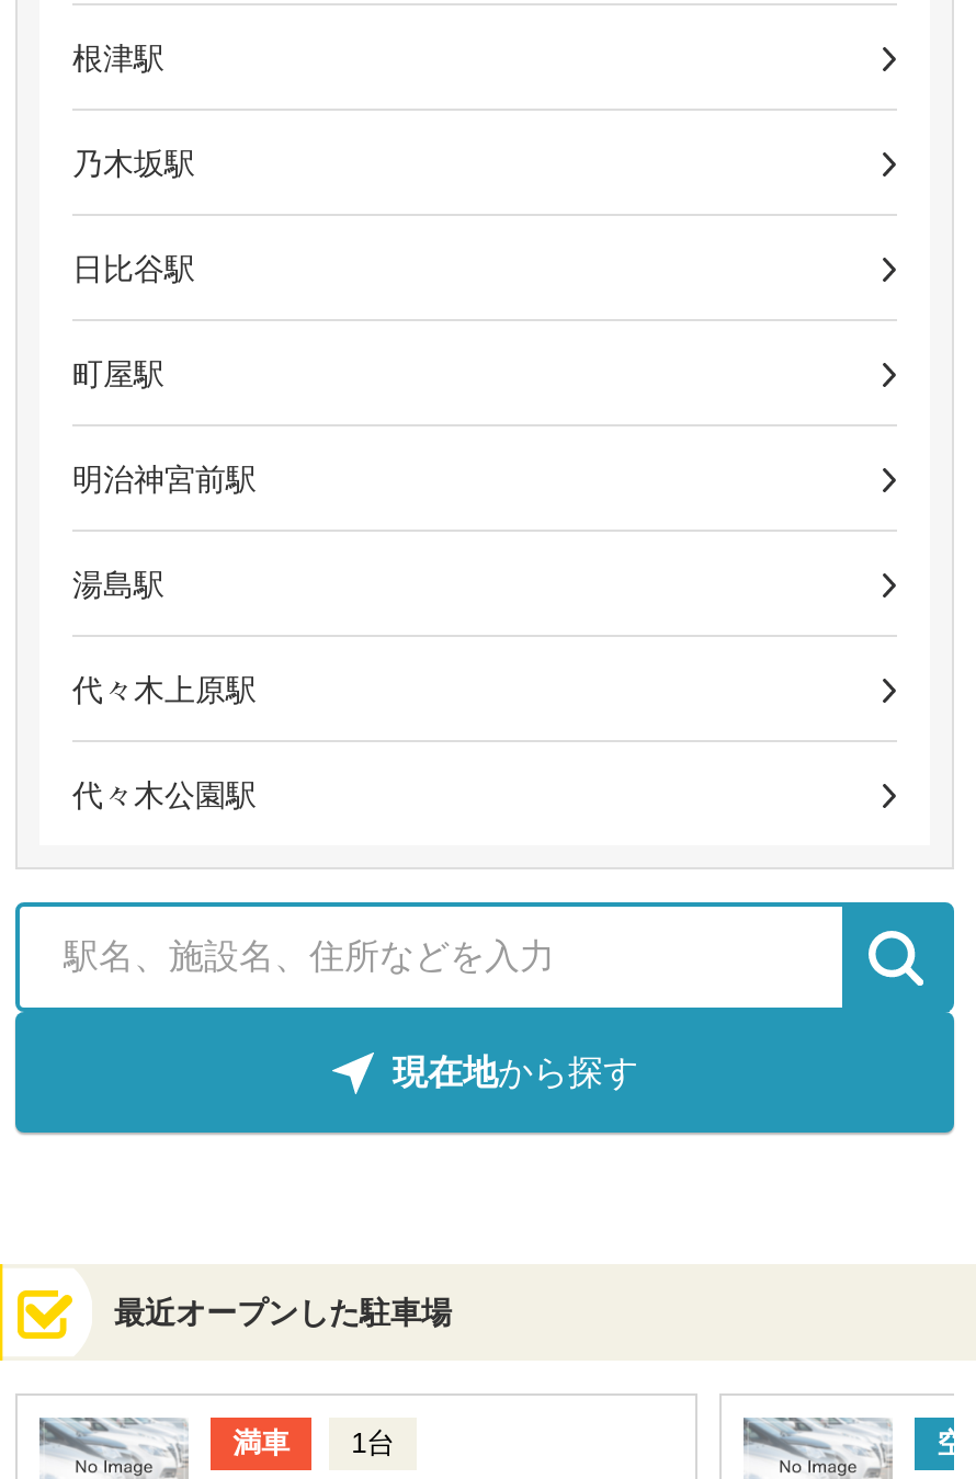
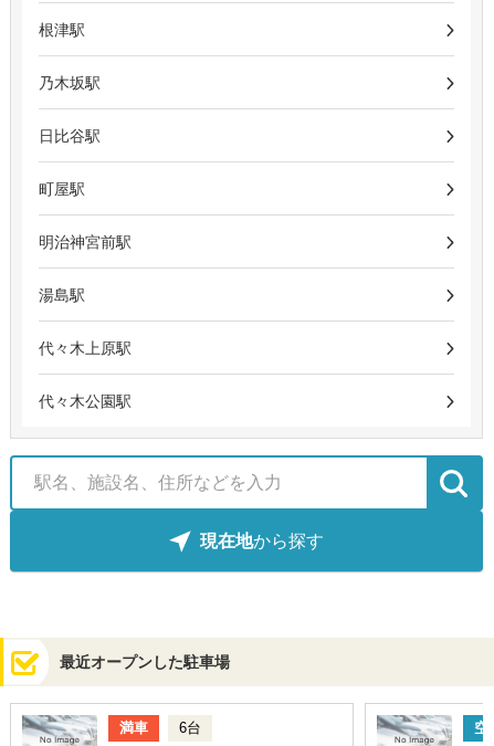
- 満車 1台
+ 満車 6台
